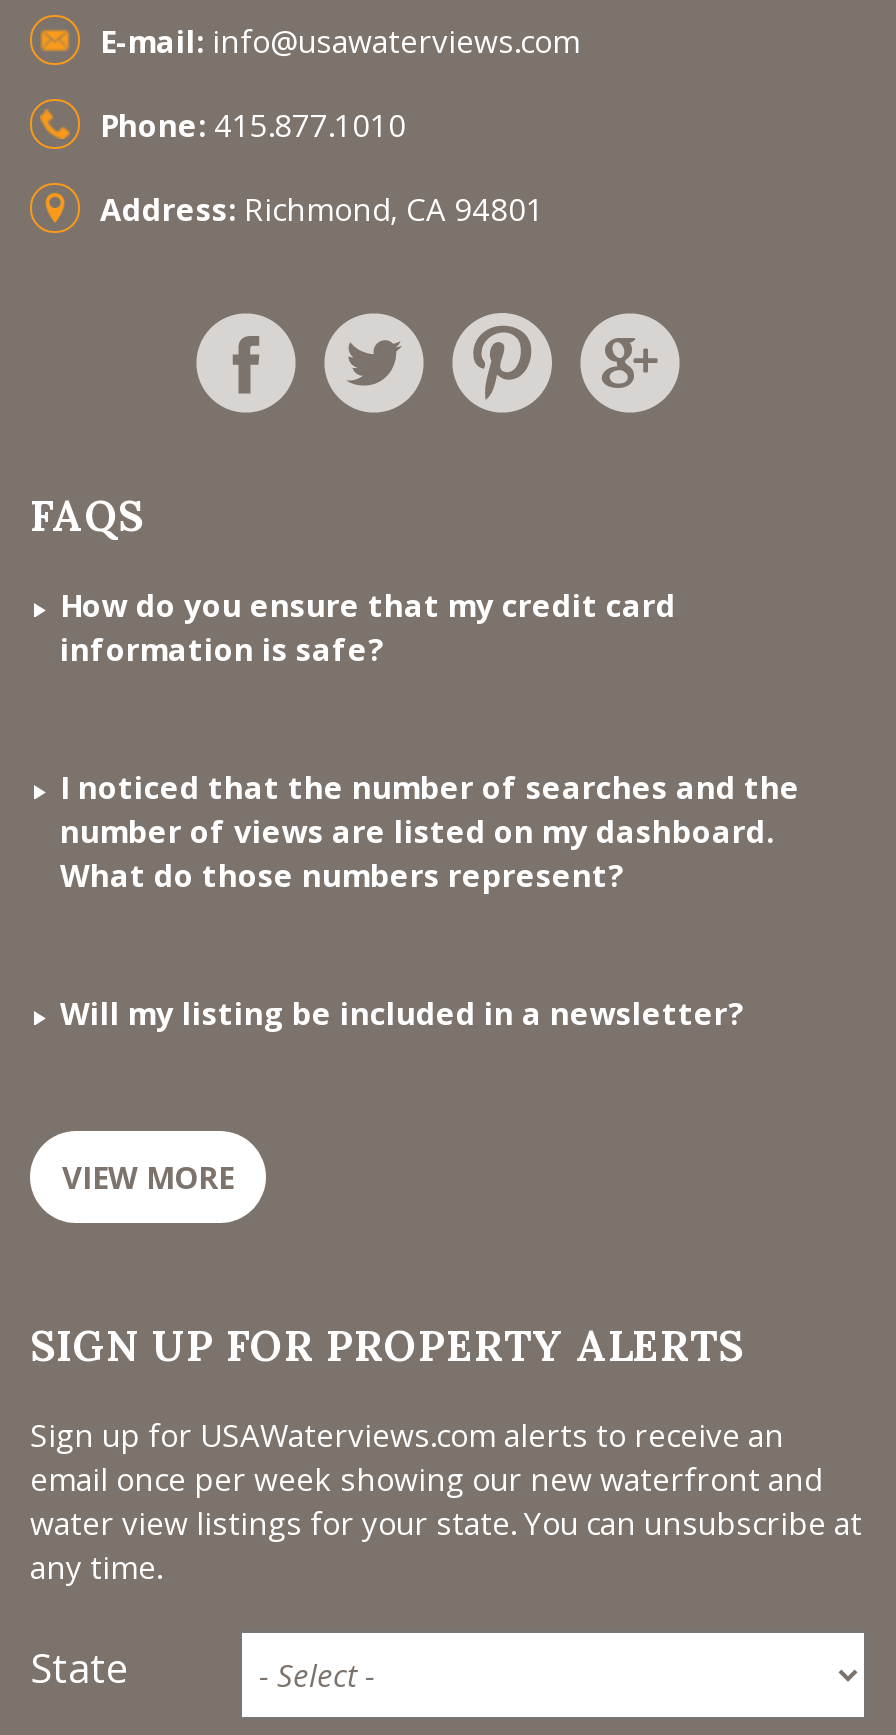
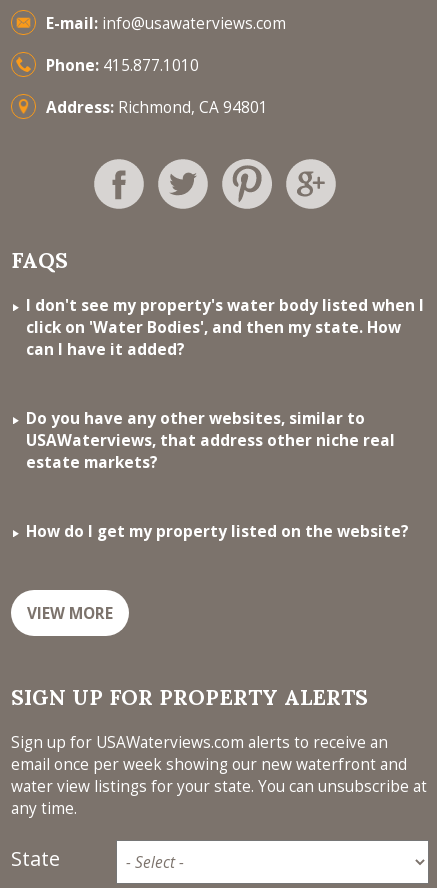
- How do you ensure that my credit card
- information is safe?
+ I don't see my property's water body listed when I
+ click on 'Water Bodies', and then my state. How
+ can I have it added?

- I noticed that the number of searches and the
- number of views are listed on my dashboard.
- What do those numbers represent?
+ Do you have any other websites, similar to
+ USAWaterviews, that address other niche real
+ estate markets?

- Will my listing be included in a newsletter?
+ How do I get my property listed on the website?
